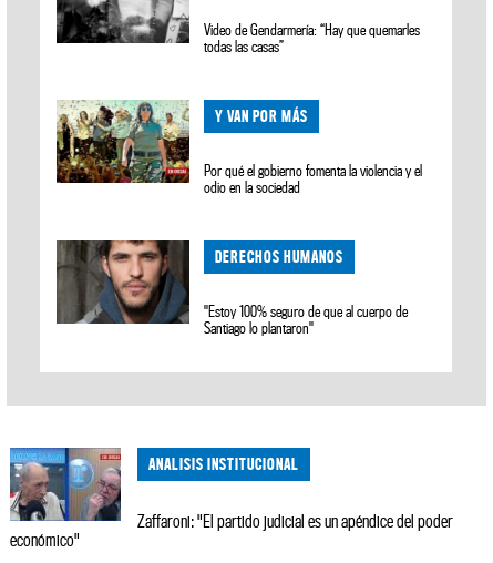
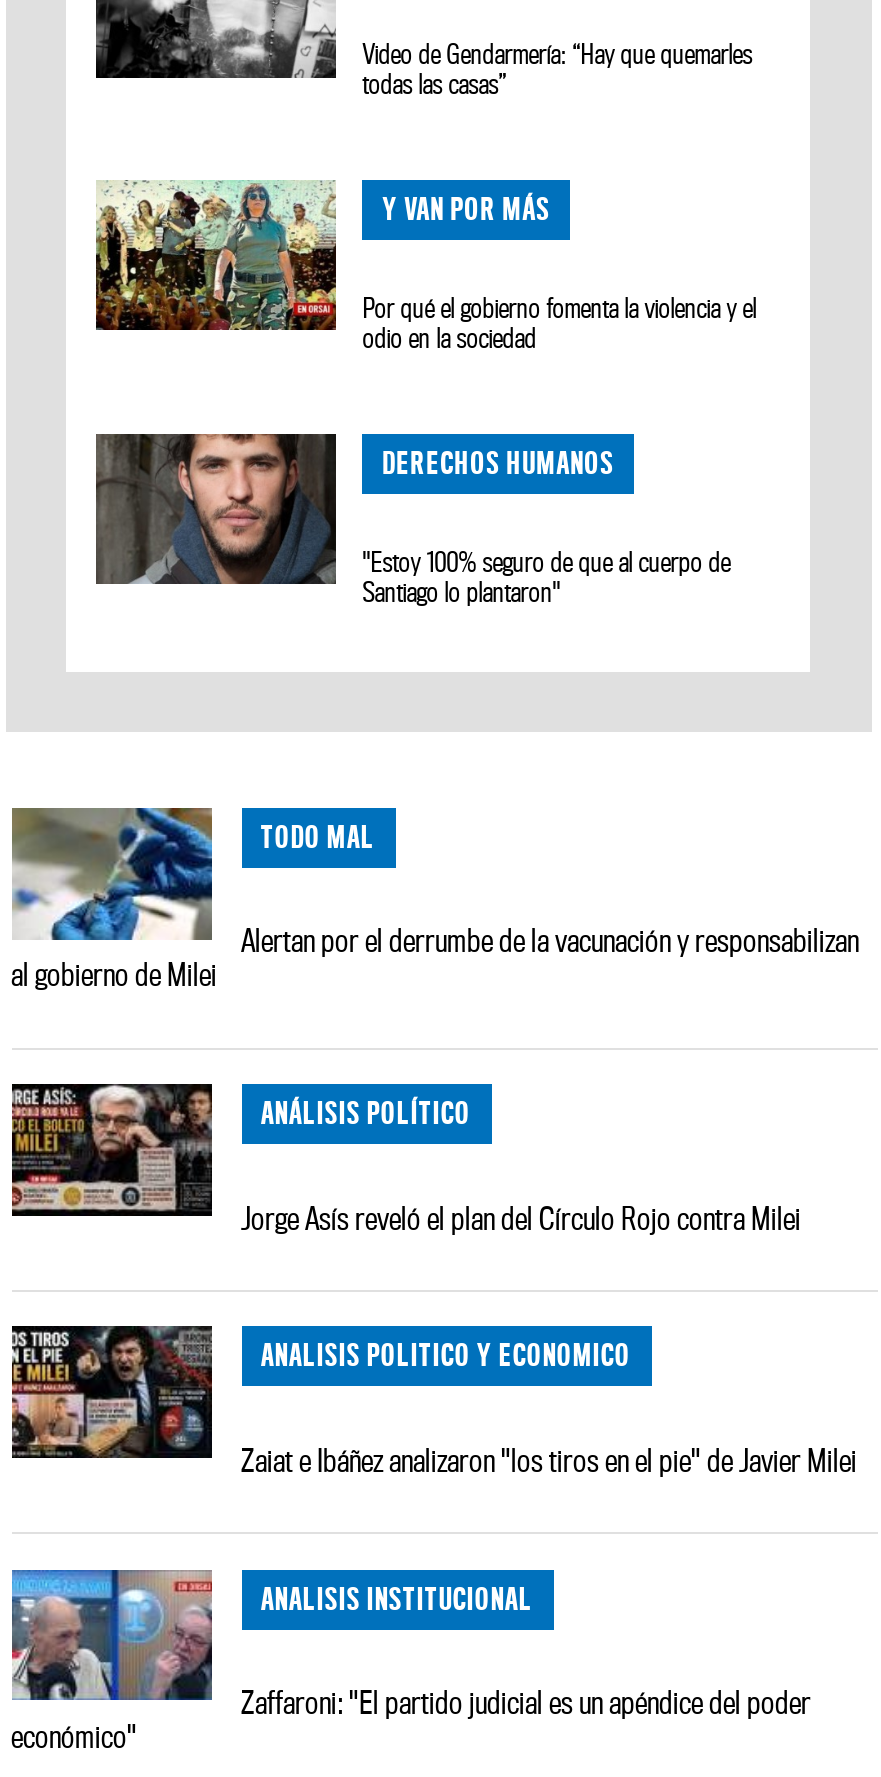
+ [image]
+ ANÁLISIS POLÍTICO
+ Jorge Asís reveló el plan del Círculo Rojo contra Milei

+ [image]
+ ANALISIS POLITICO Y ECONOMICO
+ Zaiat e Ibáñez analizaron "los tiros en el pie" de Javier Milei

+ [image]
+ TODO MAL
+ Alertan por el derrumbe de la vacunación y responsabilizan
+ al gobierno de Milei
